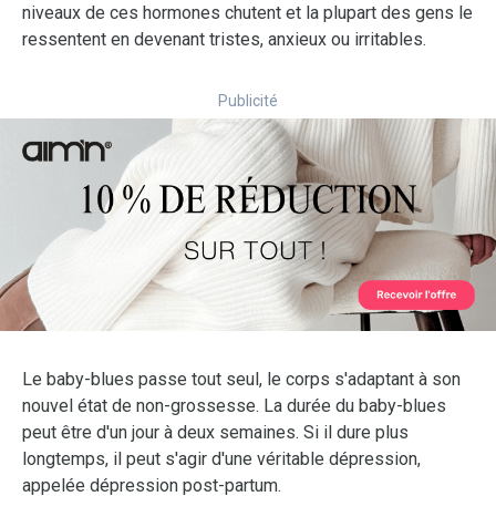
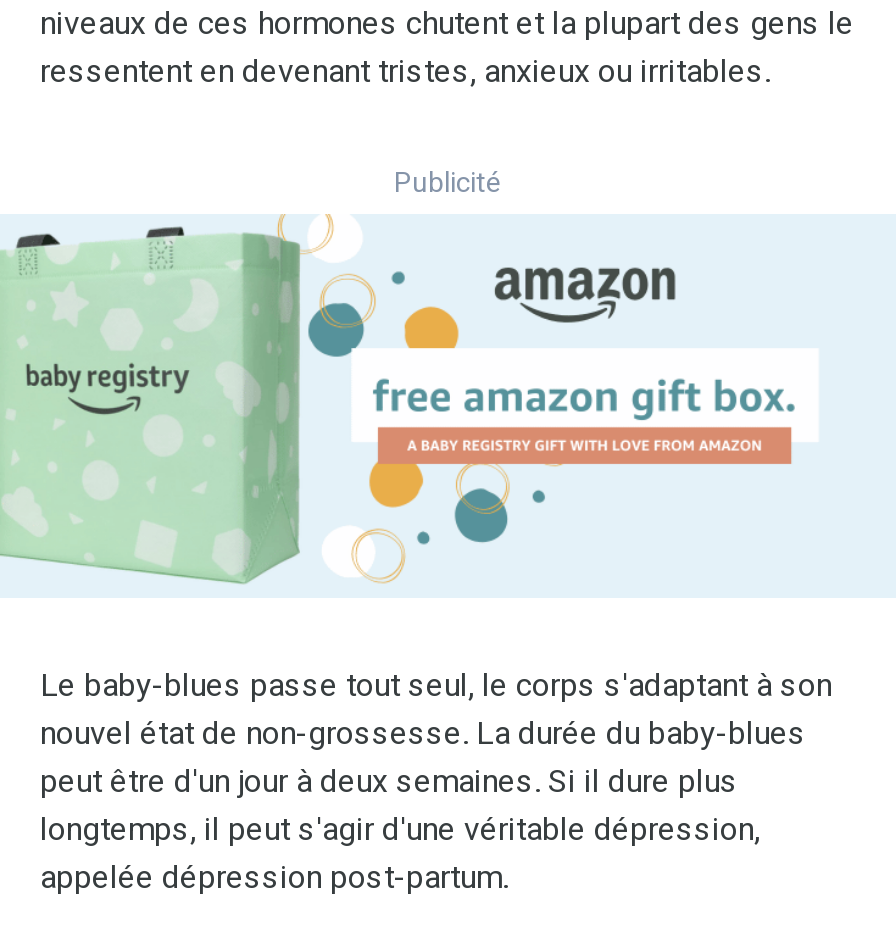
- [image]
+ [image]
